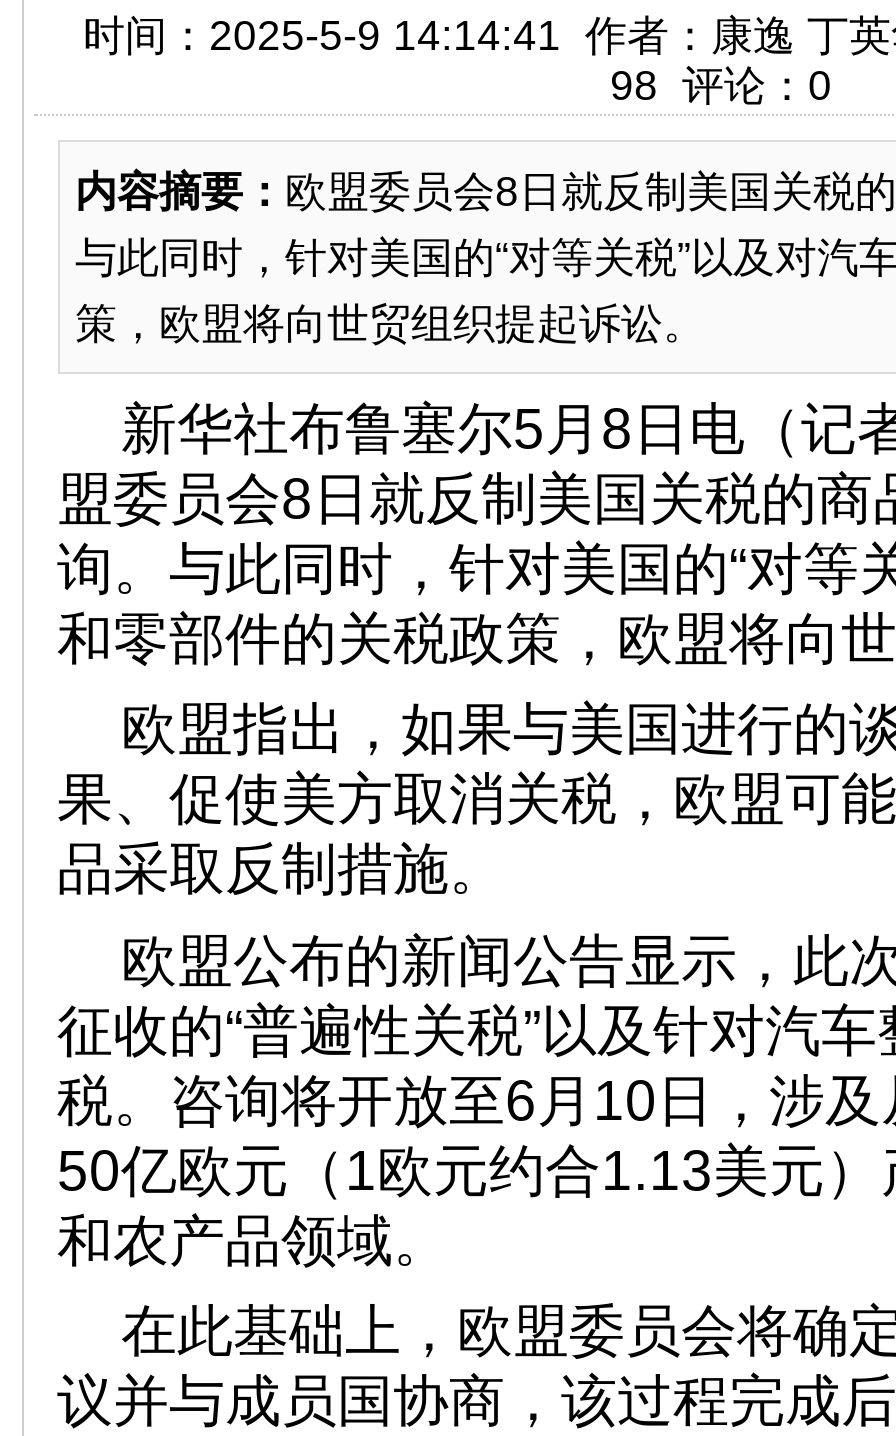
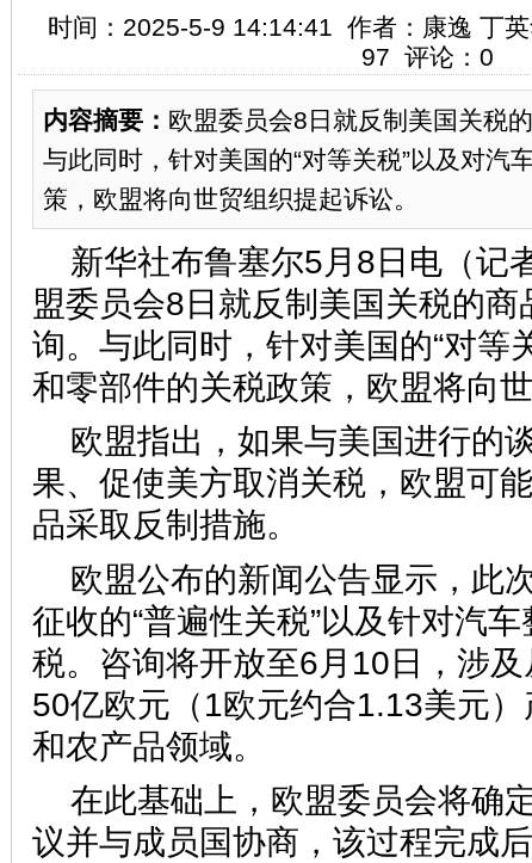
- 98评论：0
+ 97评论：0
